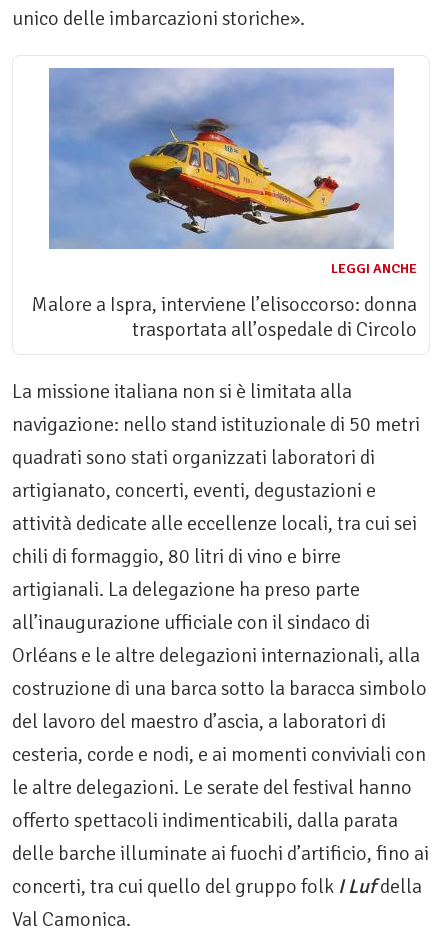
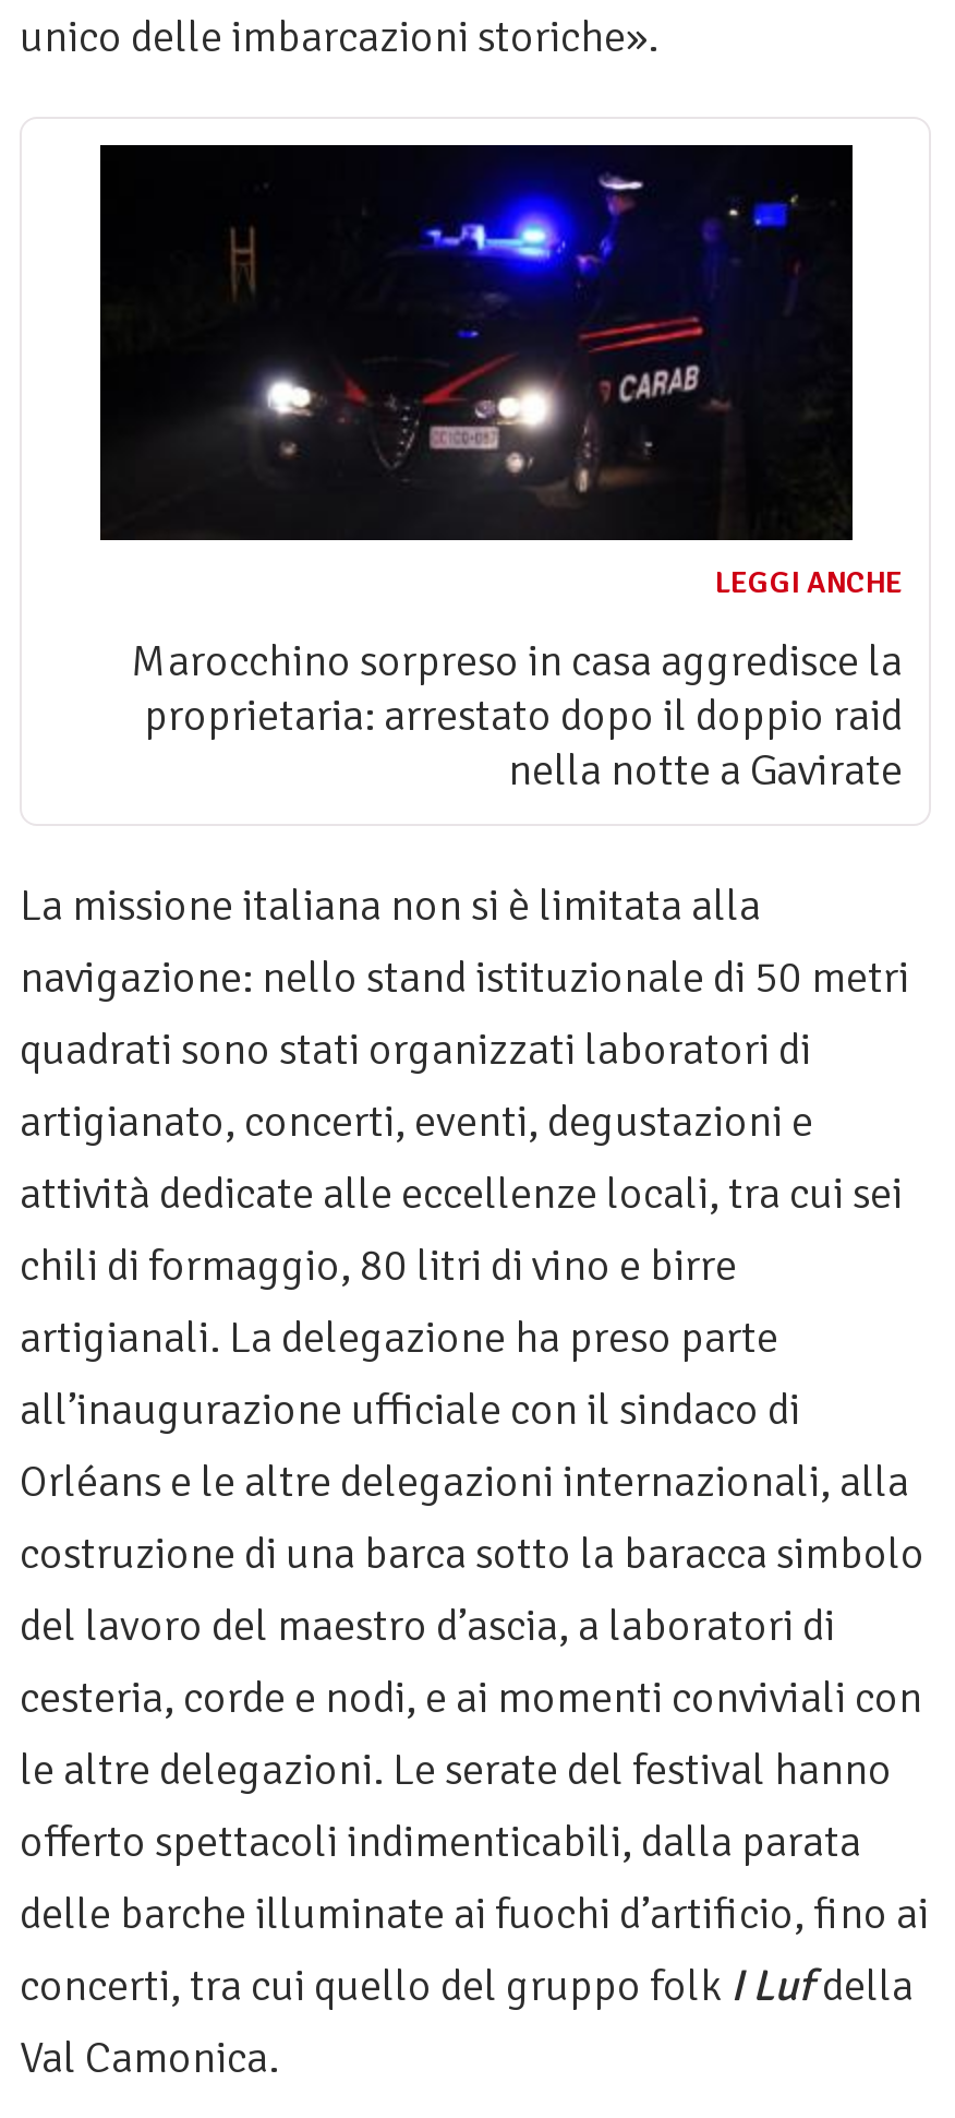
- [image]
+ [image]

- Malore a Ispra, interviene l’elisoccorso: donna
- trasportata all’ospedale di Circolo
+ Marocchino sorpreso in casa aggredisce la
+ proprietaria: arrestato dopo il doppio raid
+ nella notte a Gavirate
